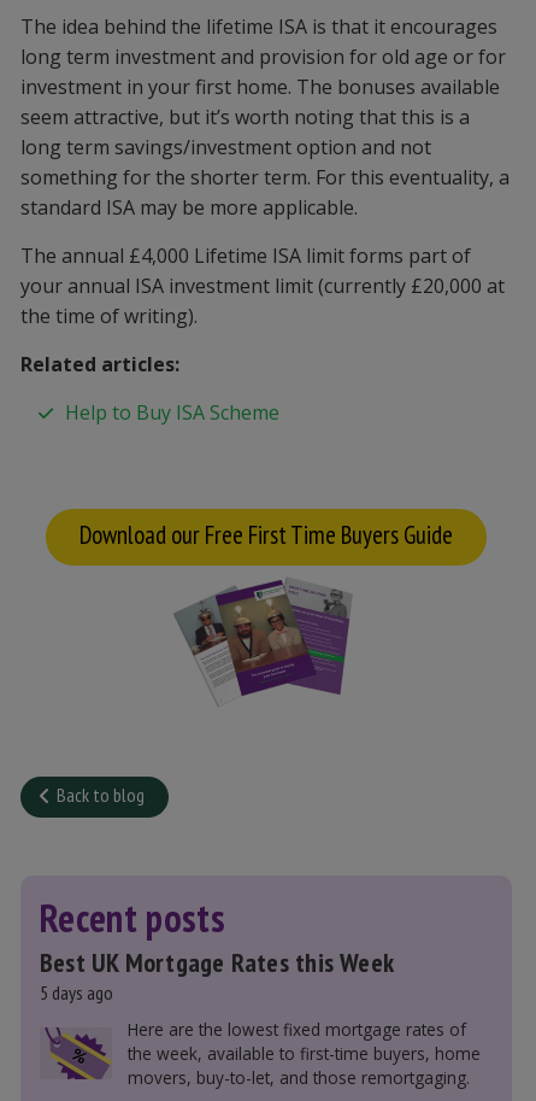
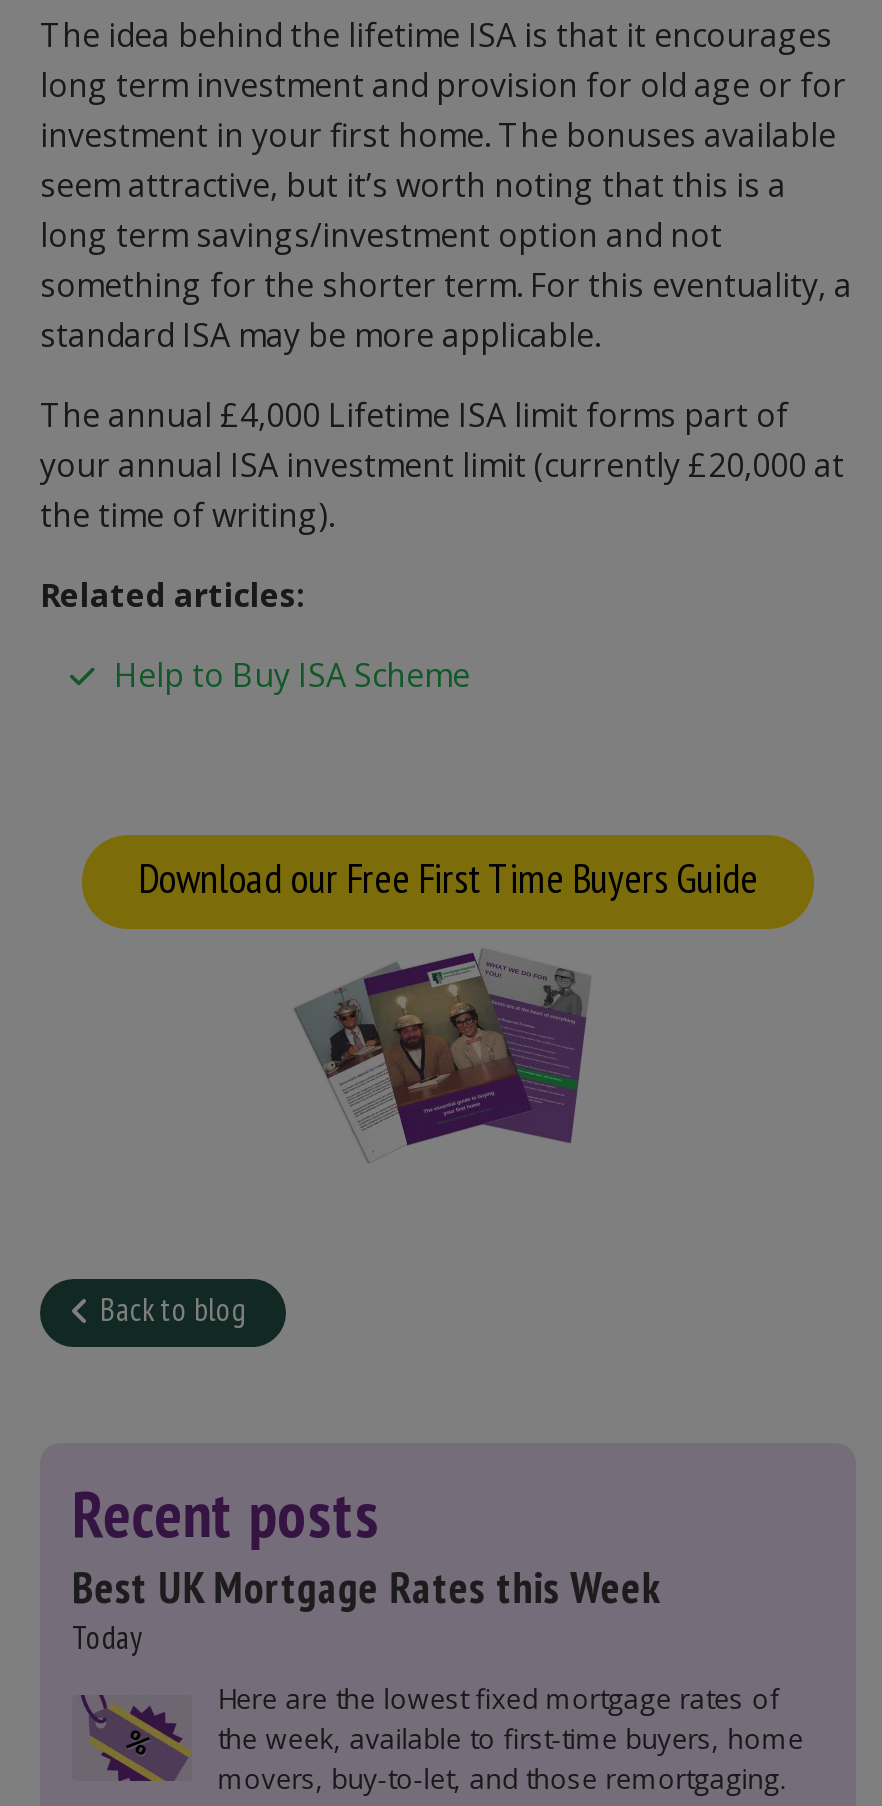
- 5 days ago
+ Today
